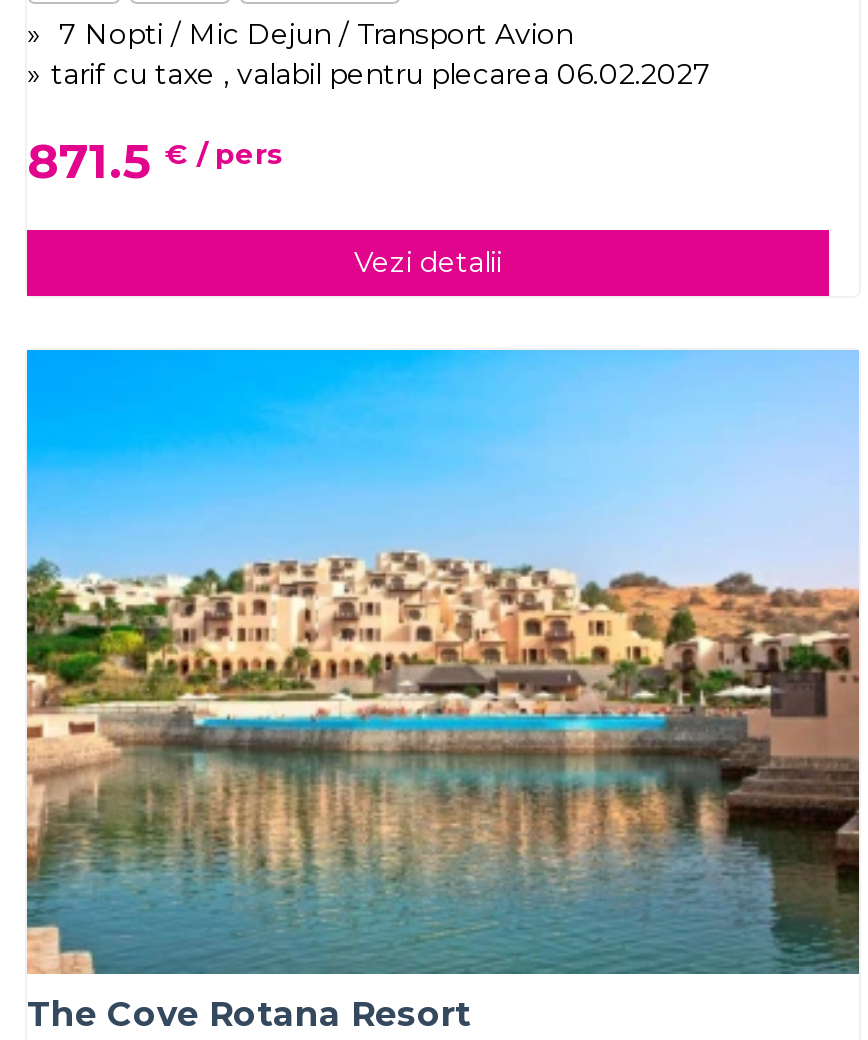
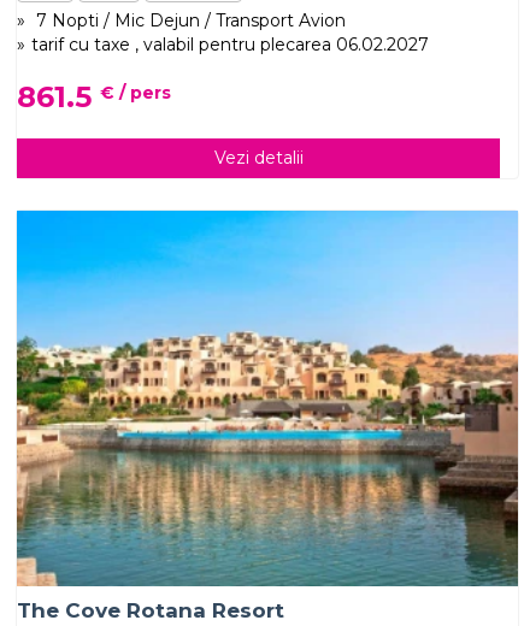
- 871.5 € / pers
+ 861.5 € / pers
